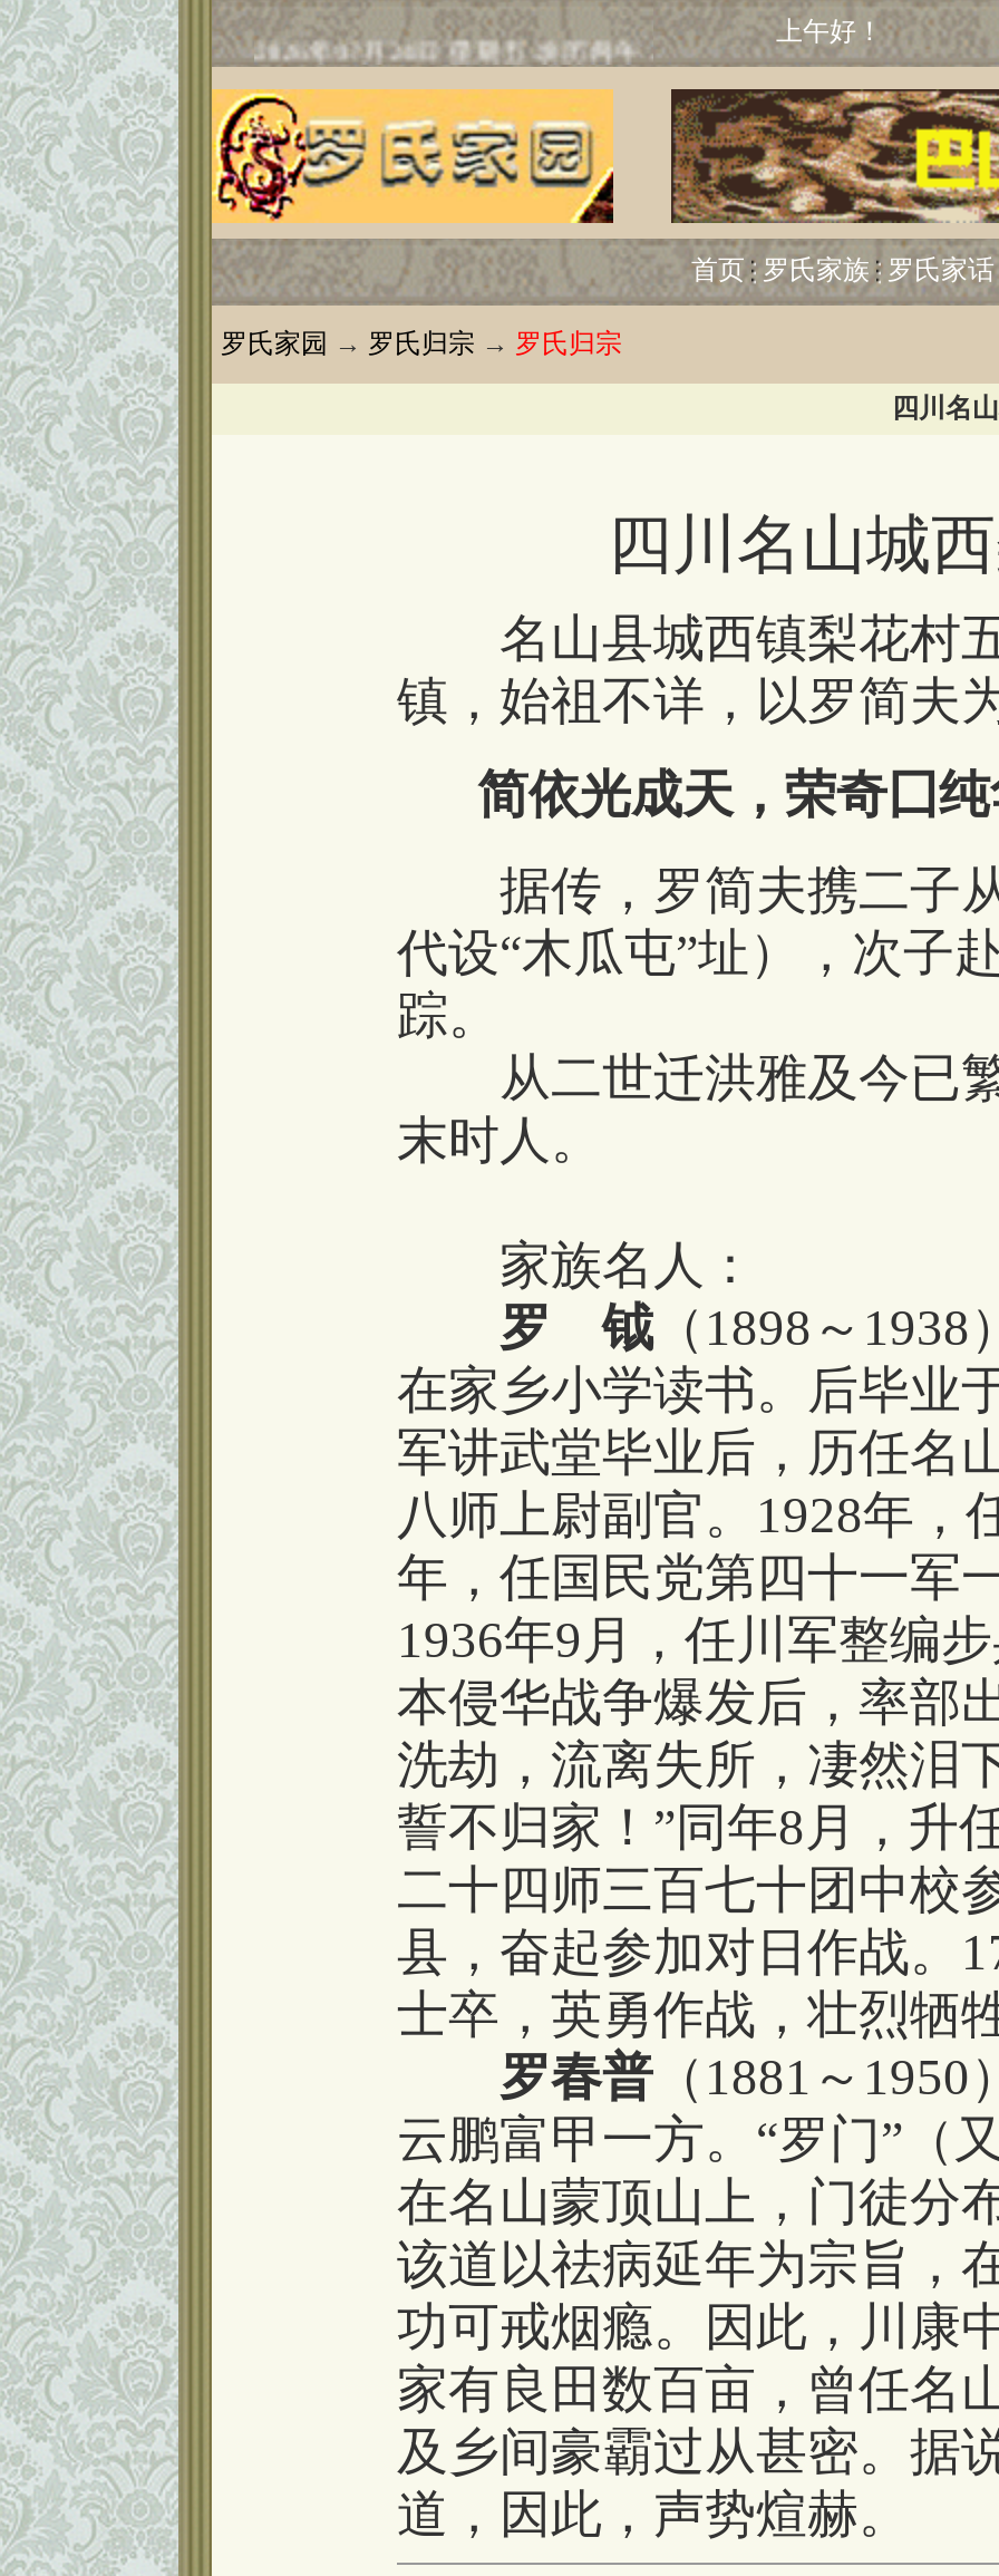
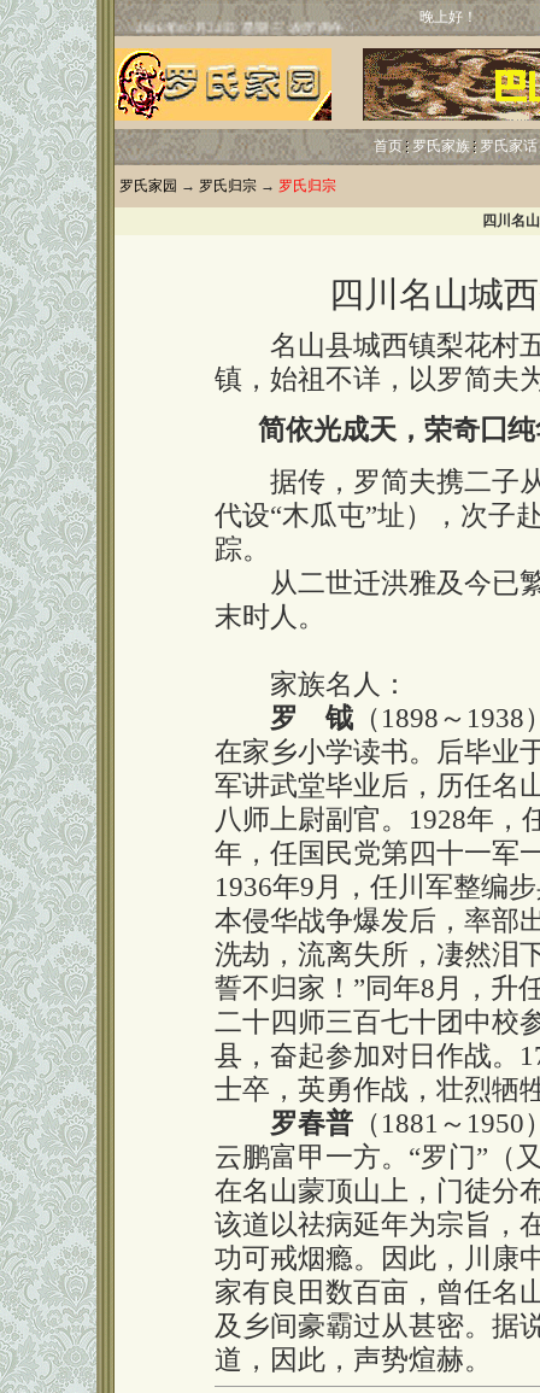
- 上午好！
+ 晚上好！
